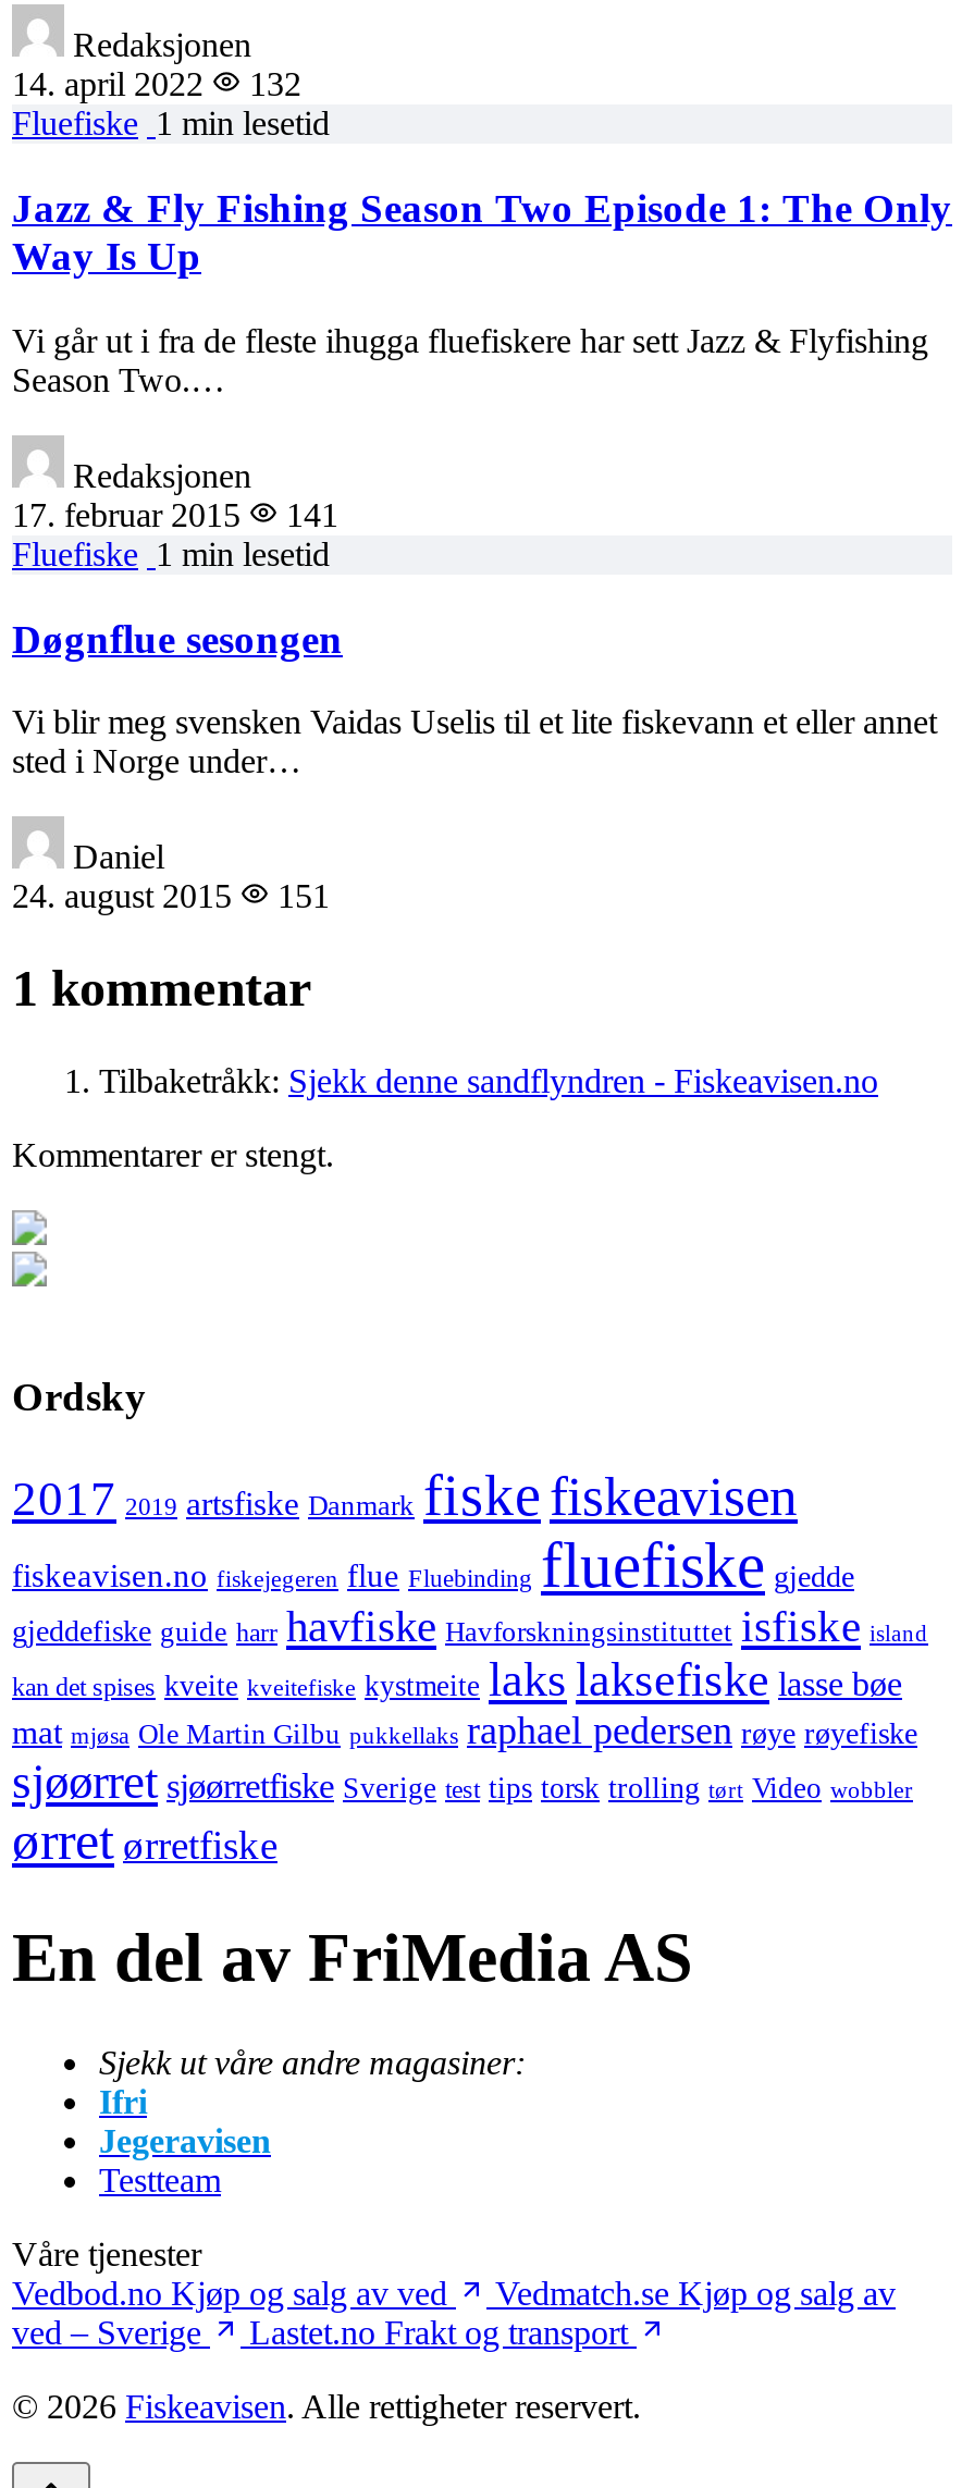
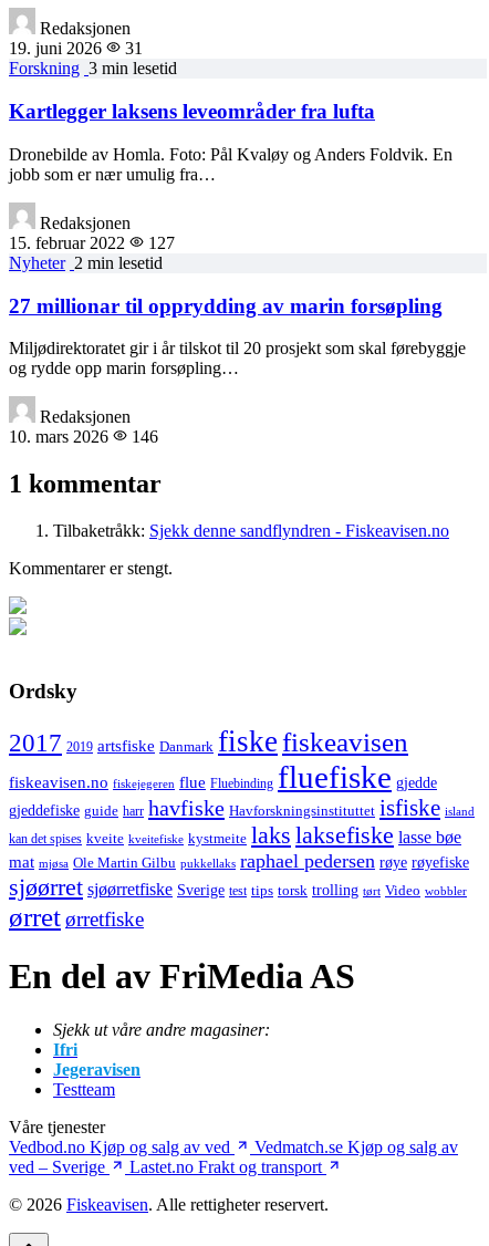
- 14. april 2022
- 132
- Fluefiske 1 min lesetid
+ 19. juni 2026
+ 31
+ Forskning 3 min lesetid

- Jazz & Fly Fishing Season Two Episode 1: The Only
- Way Is Up
+ Kartlegger laksens leveområder fra lufta

- Vi går ut i fra de fleste ihugga fluefiskere har sett Jazz & Flyfishing
- Season Two.…
+ Dronebilde av Homla. Foto: Pål Kvaløy og Anders Foldvik. En
+ jobb som er nær umulig fra…

- 17. februar 2015
- 141
- Fluefiske 1 min lesetid
+ 15. februar 2022
+ 127
+ Nyheter 2 min lesetid

- Døgnflue sesongen
+ 27 millionar til opprydding av marin forsøpling

- Vi blir meg svensken Vaidas Uselis til et lite fiskevann et eller annet
- sted i Norge under…
+ Miljødirektoratet gir i år tilskot til 20 prosjekt som skal førebyggje
+ og rydde opp marin forsøpling…

- Daniel
- 24. august 2015
- 151
+ Redaksjonen
+ 10. mars 2026
+ 146
